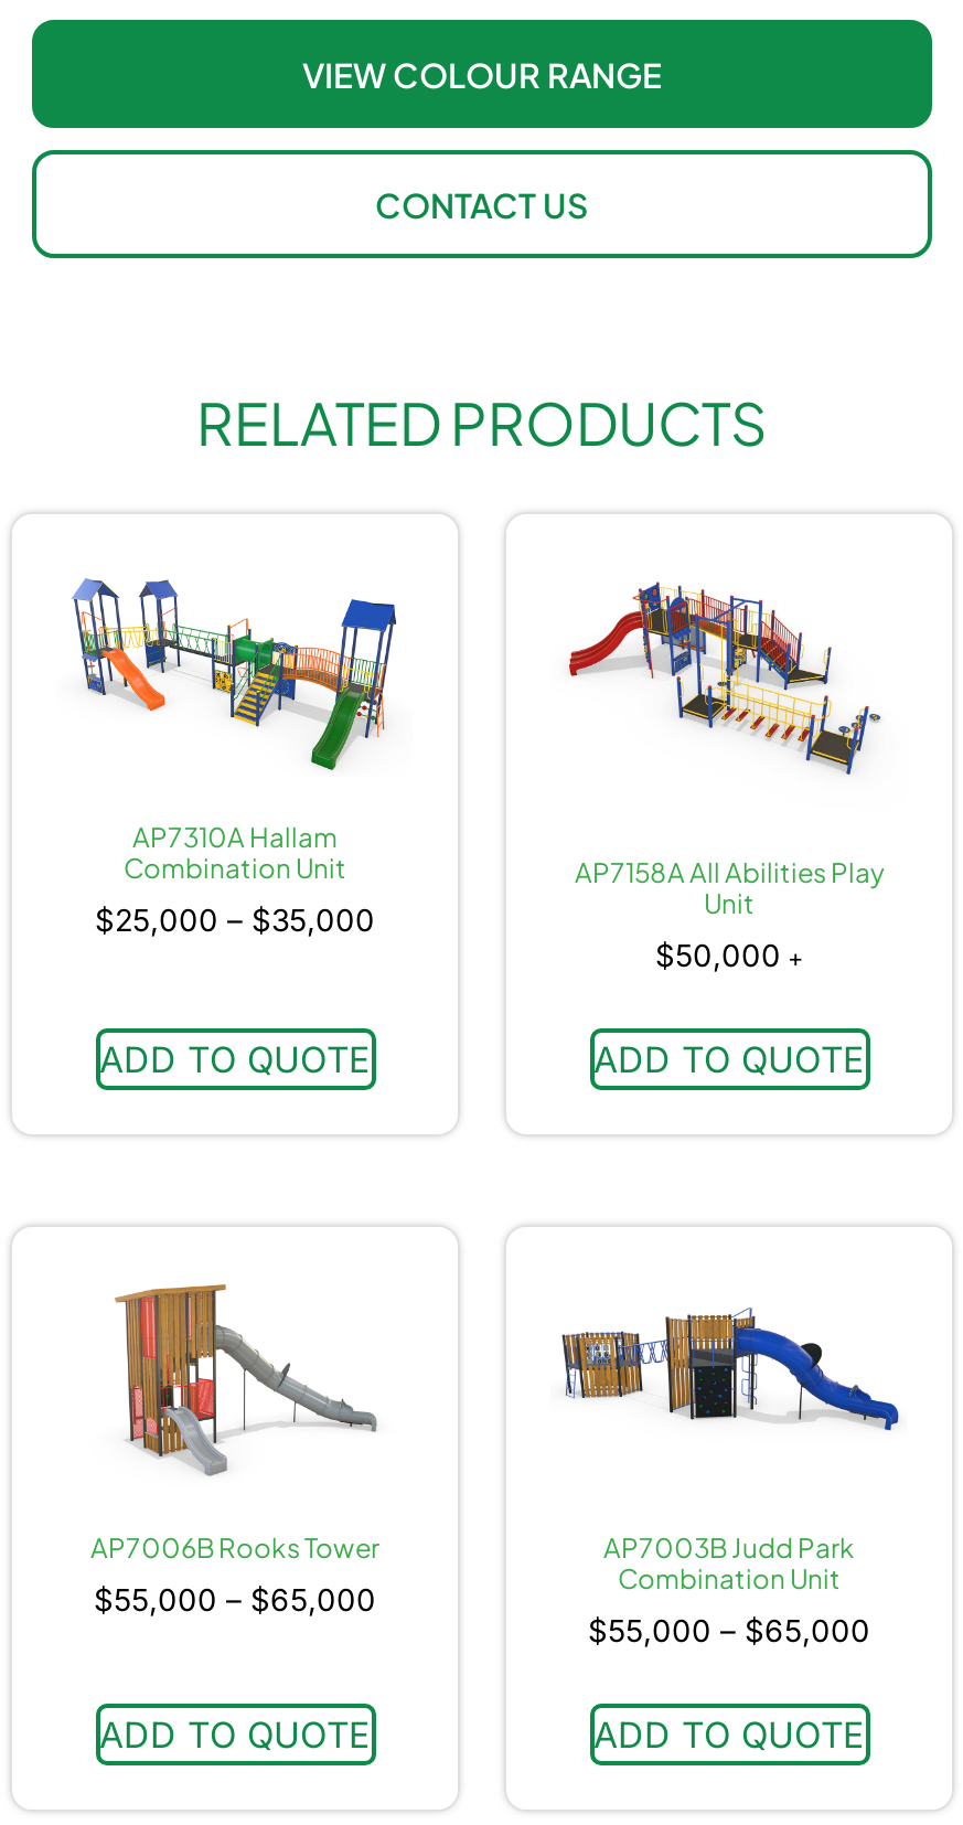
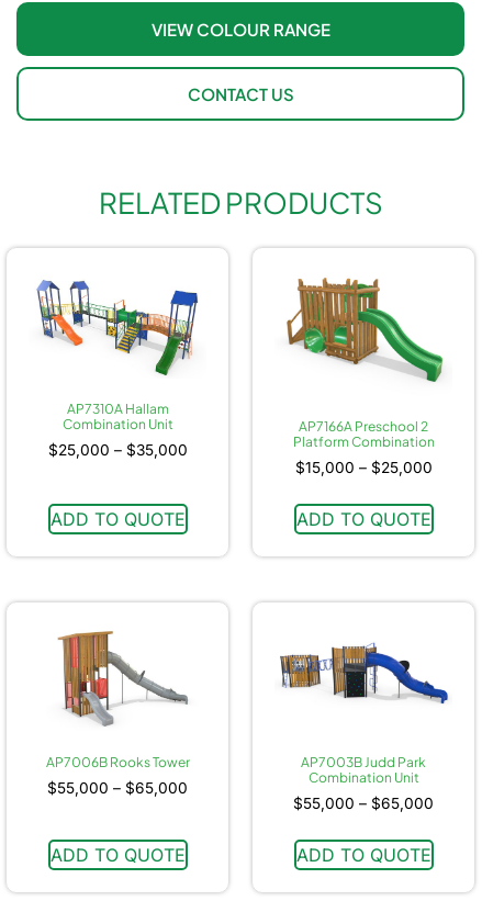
- [image]
- AP7158A All Abilities Play
- Unit
+ [image]
+ AP7166A Preschool 2
+ Platform Combination

- $50,000 +
+ $15,000 – $25,000
